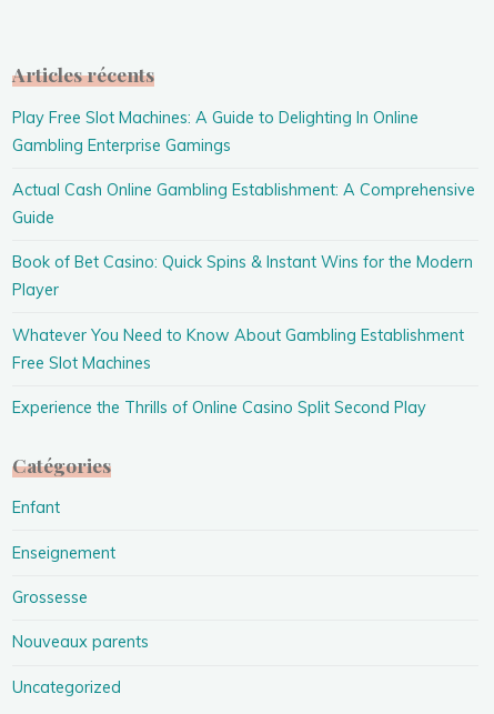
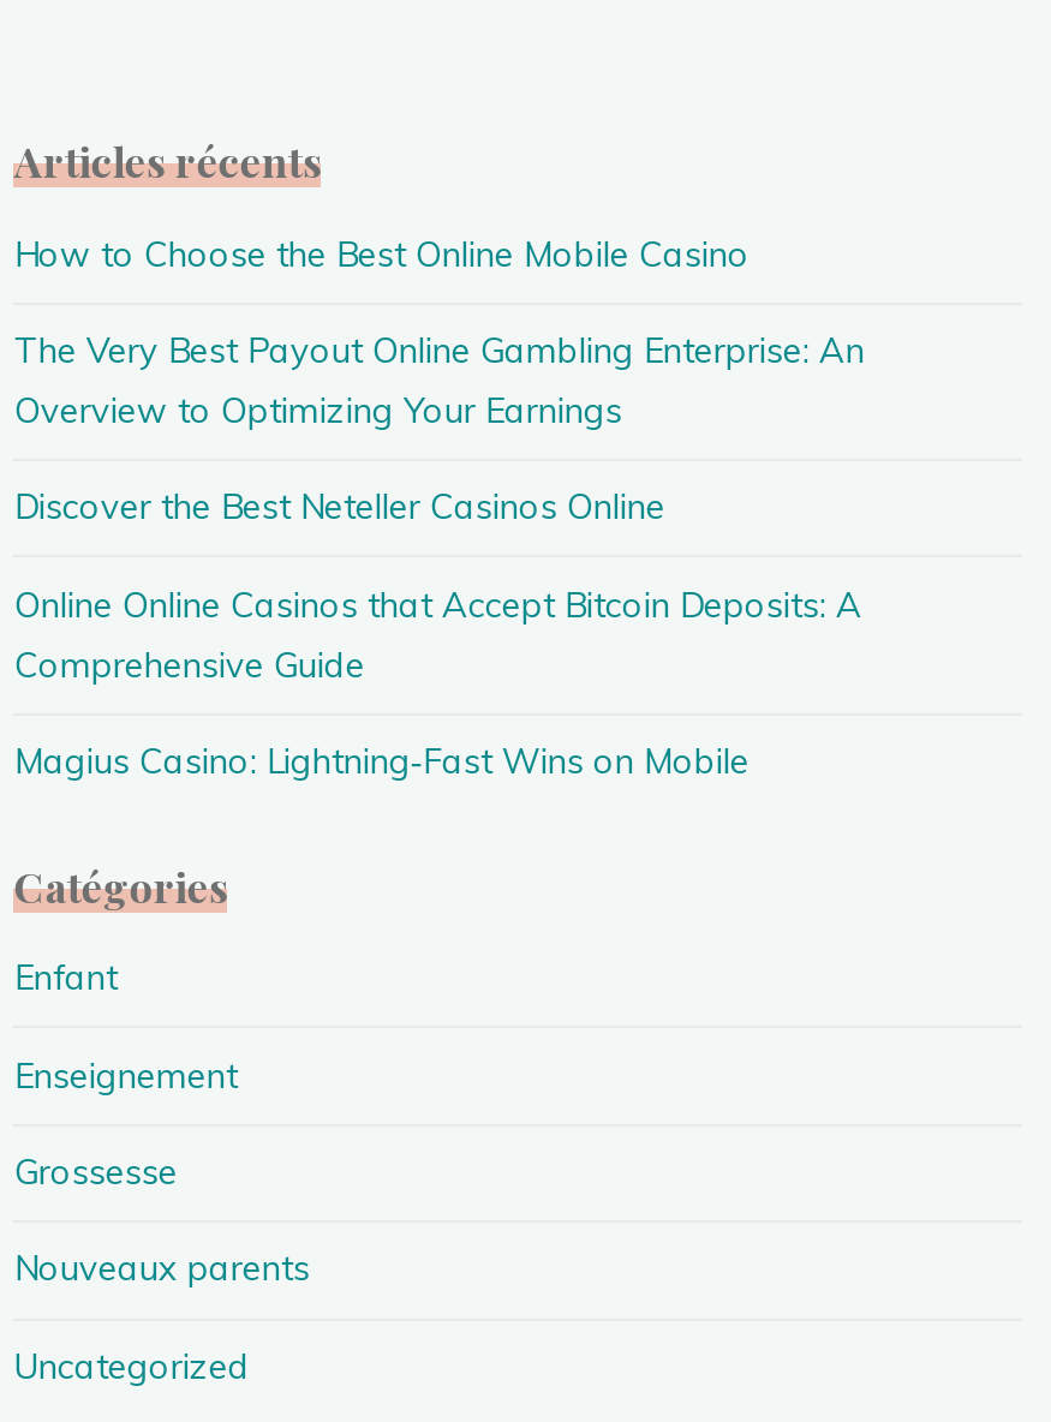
- Play Free Slot Machines: A Guide to Delighting In Online
- Gambling Enterprise Gamings
+ How to Choose the Best Online Mobile Casino

- Actual Cash Online Gambling Establishment: A Comprehensive
- Guide
+ The Very Best Payout Online Gambling Enterprise: An
+ Overview to Optimizing Your Earnings

- Book of Bet Casino: Quick Spins & Instant Wins for the Modern
- Player
+ Discover the Best Neteller Casinos Online

- Whatever You Need to Know About Gambling Establishment
- Free Slot Machines
+ Online Online Casinos that Accept Bitcoin Deposits: A
+ Comprehensive Guide

- Experience the Thrills of Online Casino Split Second Play
+ Magius Casino: Lightning‑Fast Wins on Mobile
